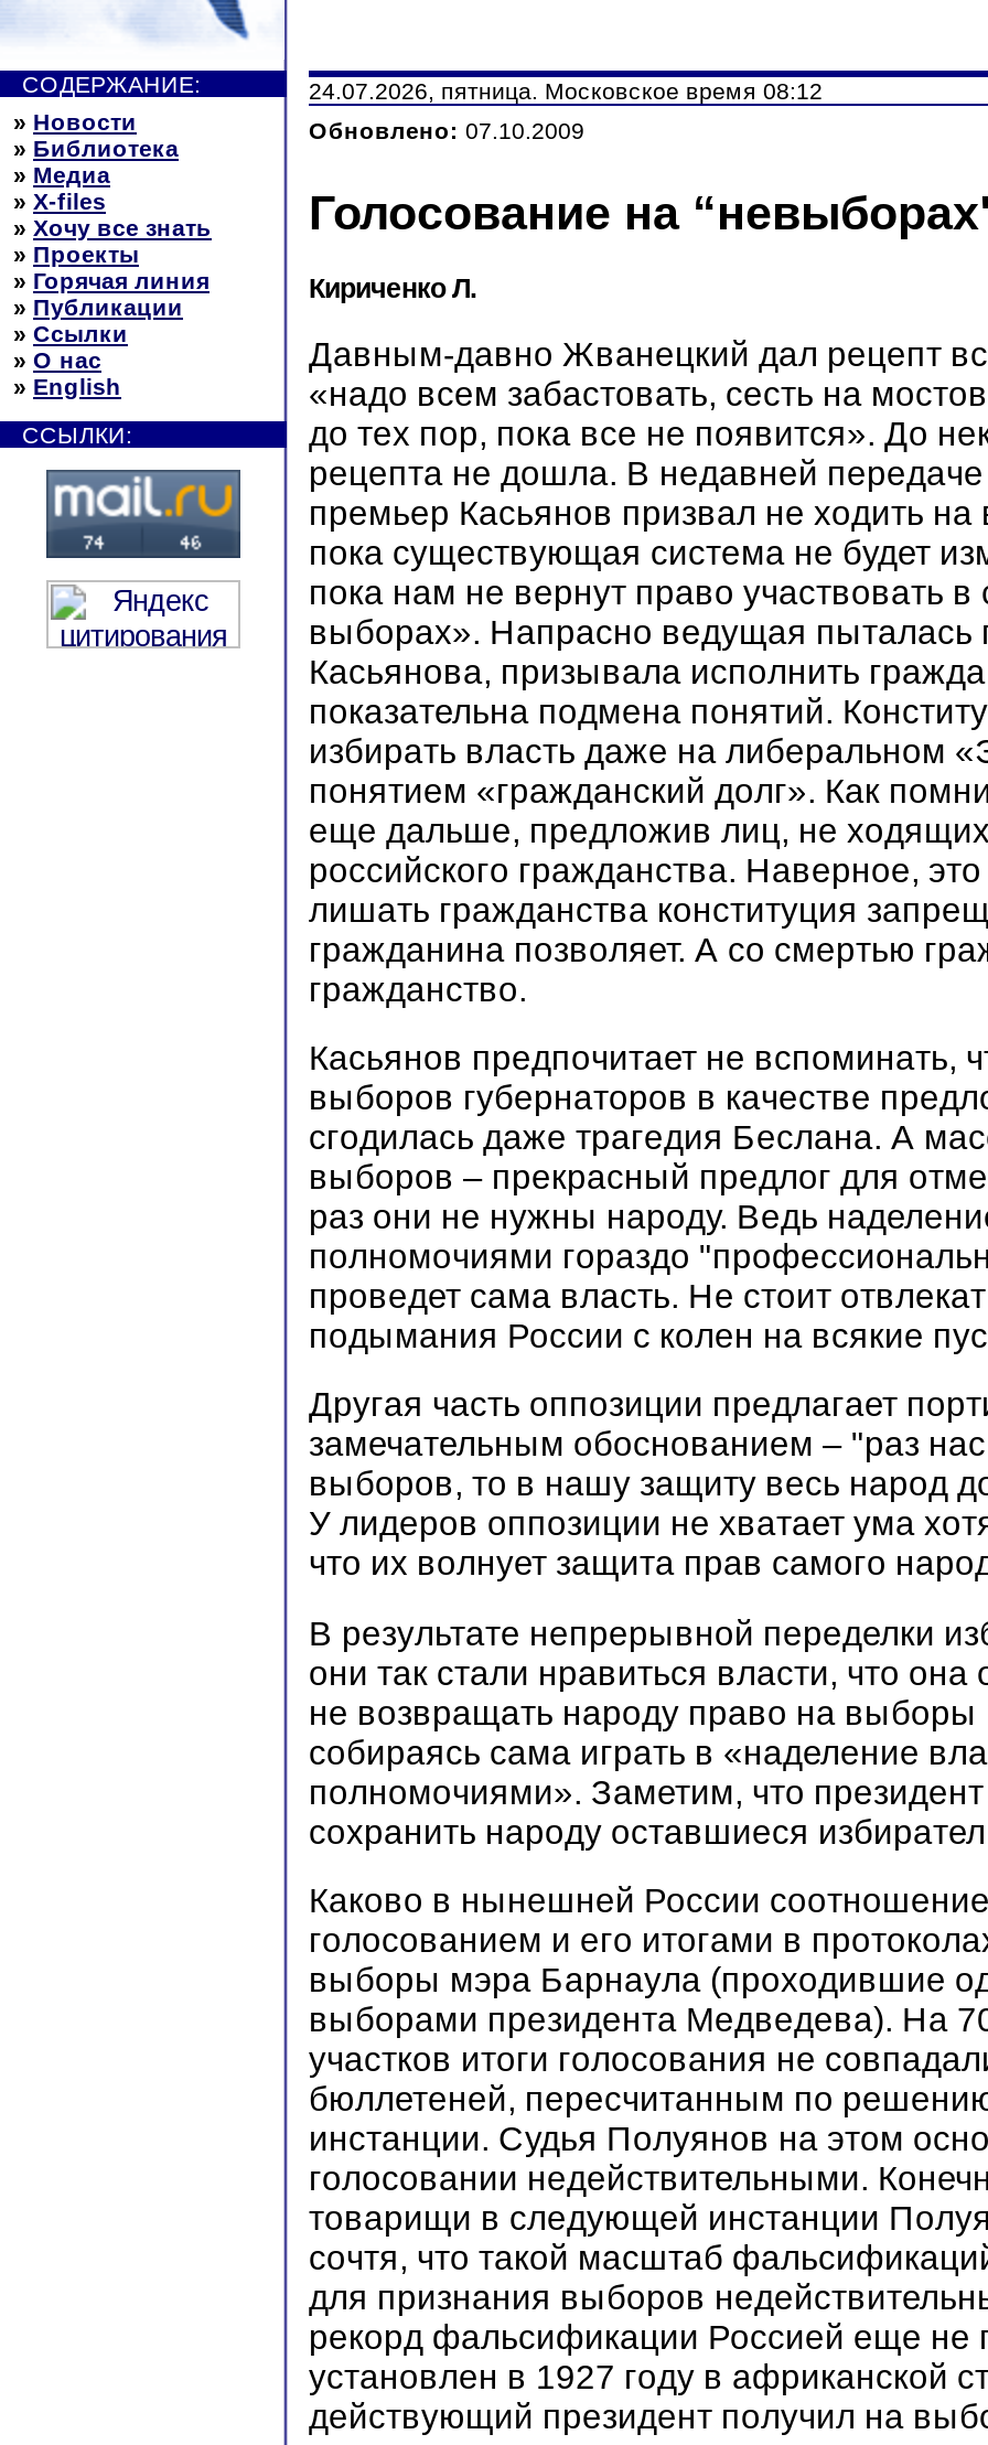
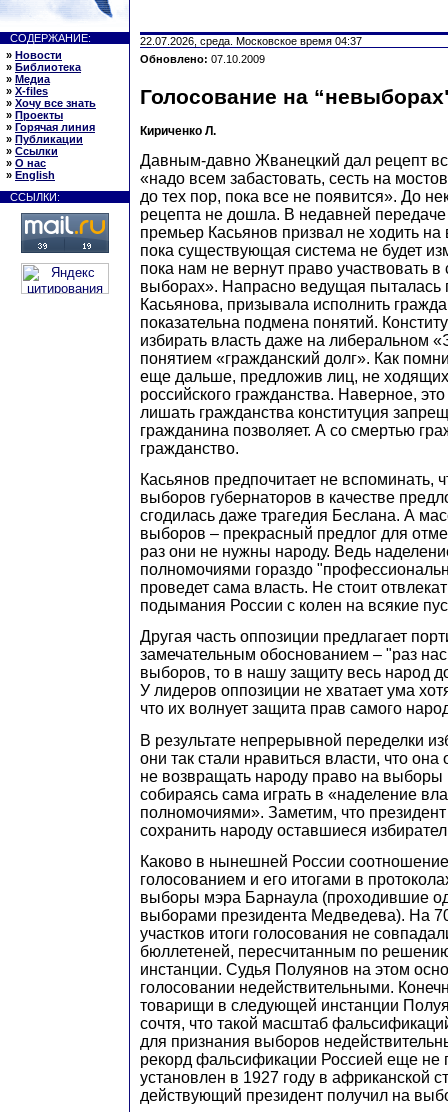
- 24.07.2026, пятница. Московское время 08:12
+ 22.07.2026, среда. Московское время 04:37
